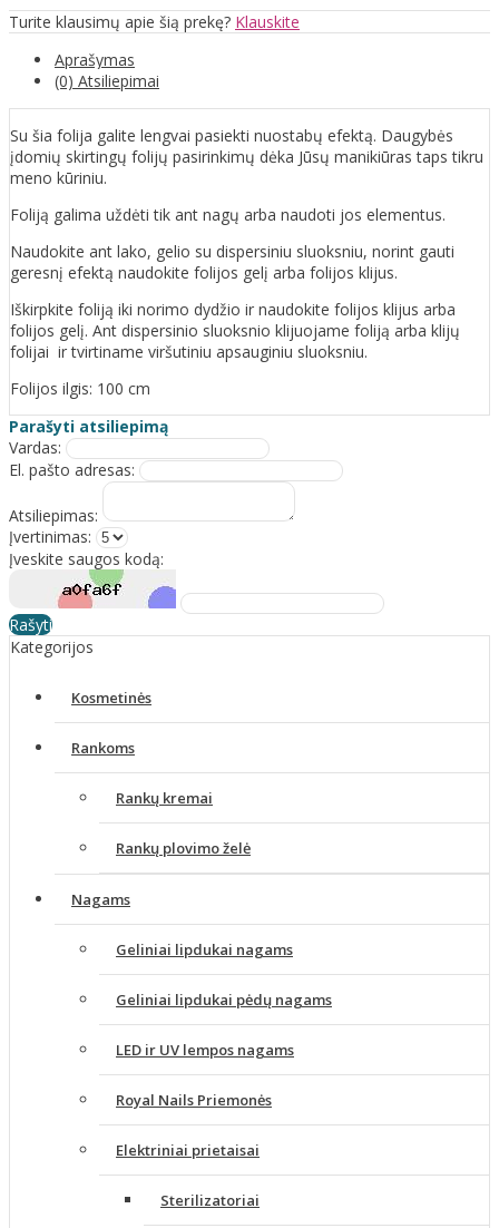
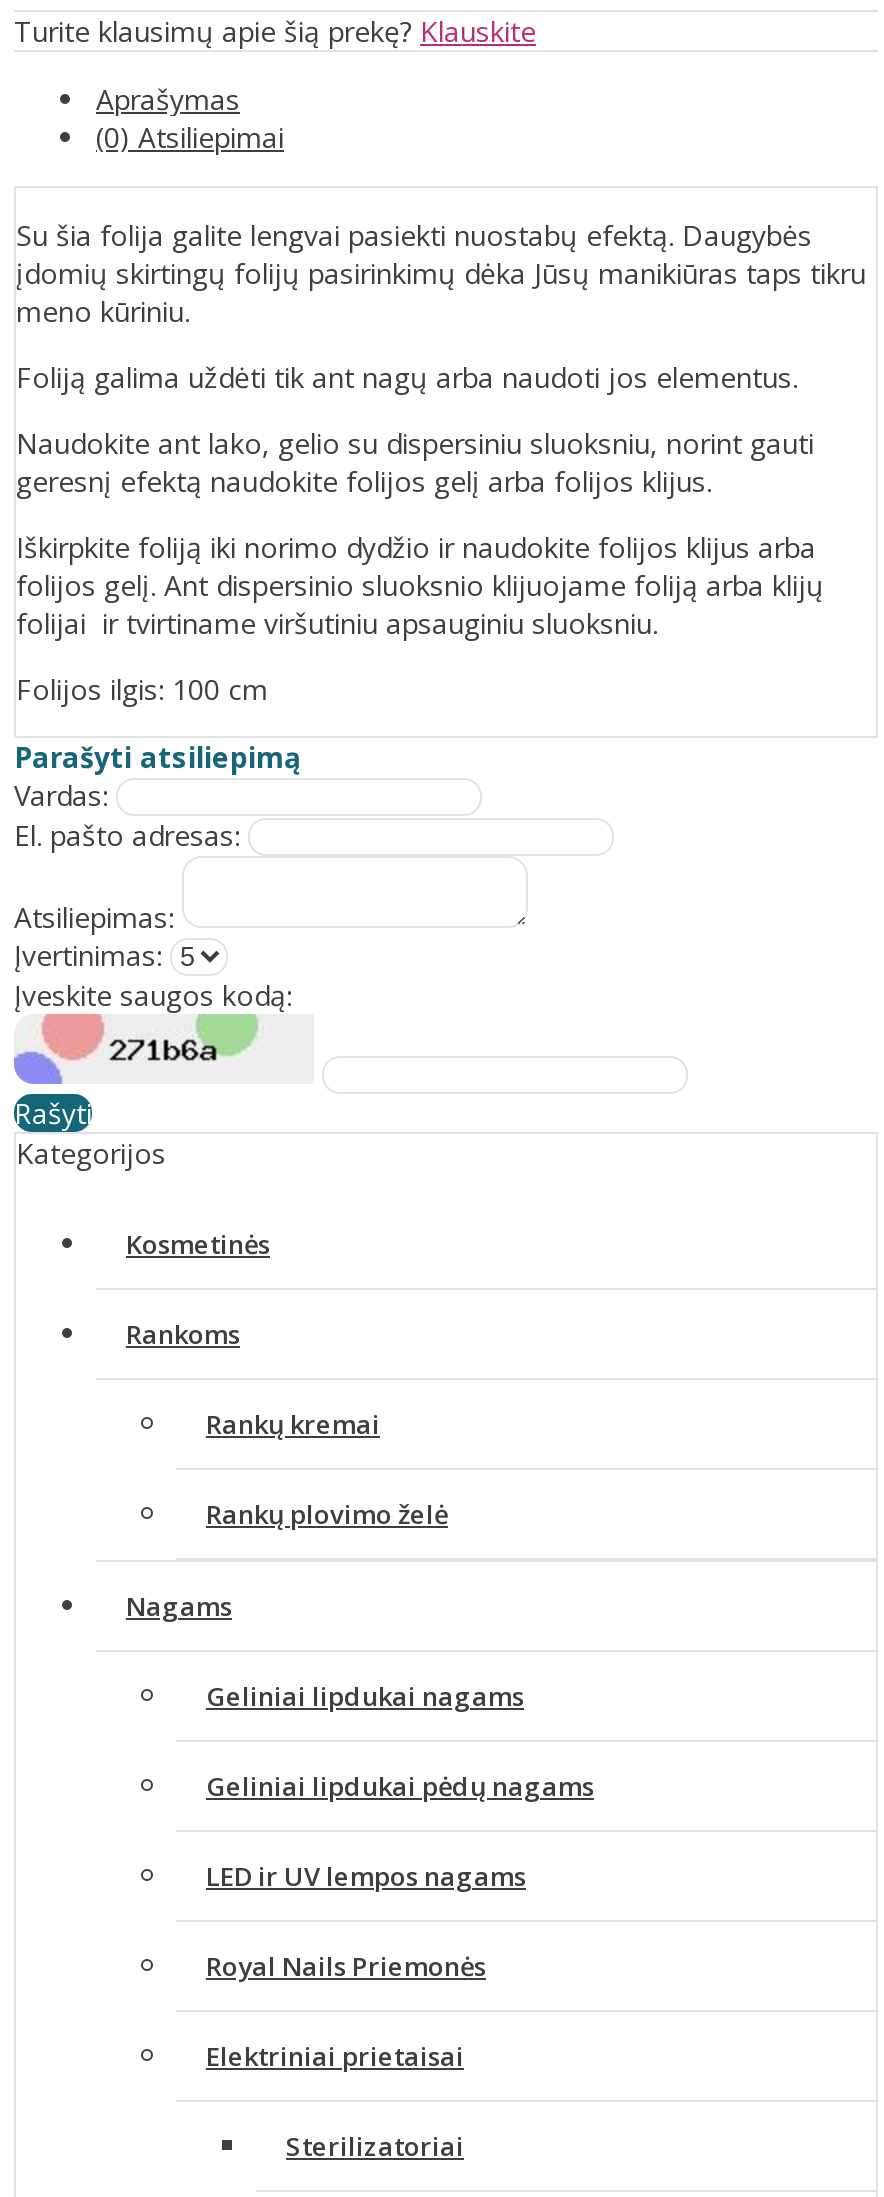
- [image]
+ [image]
